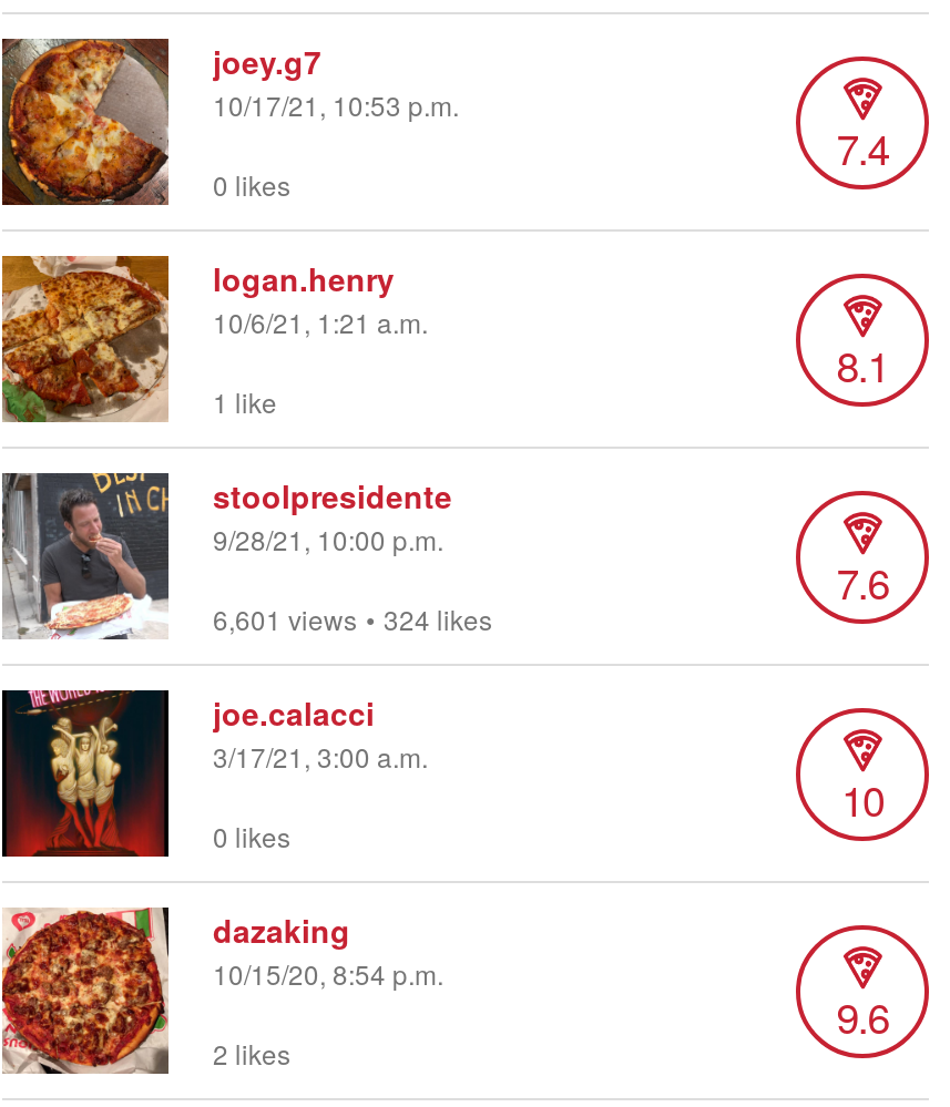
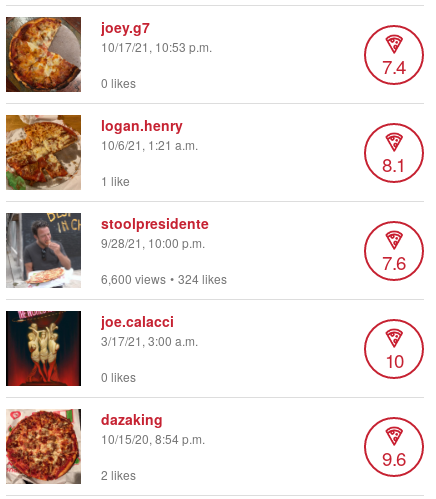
- 6,601 views • 324 likes
+ 6,600 views • 324 likes
